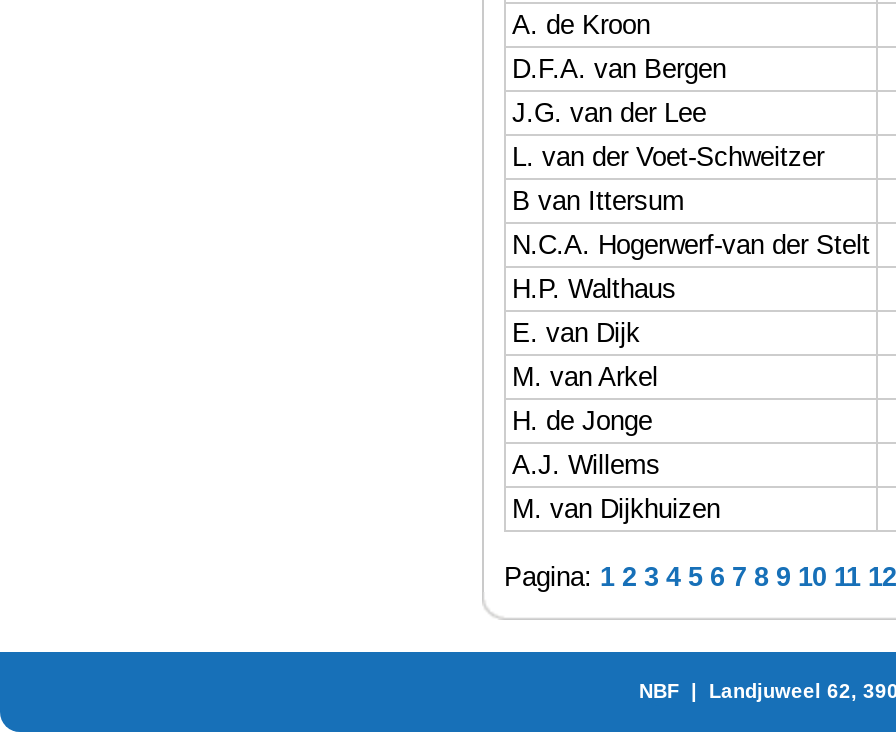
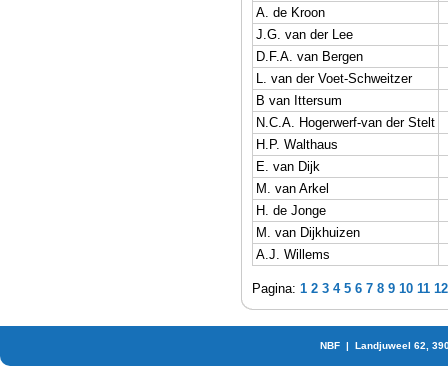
moved down: D.F.A. van Bergen

moved up: J.G. van der Lee

moved down: A.J. Willems

moved up: M. van Dijkhuizen
